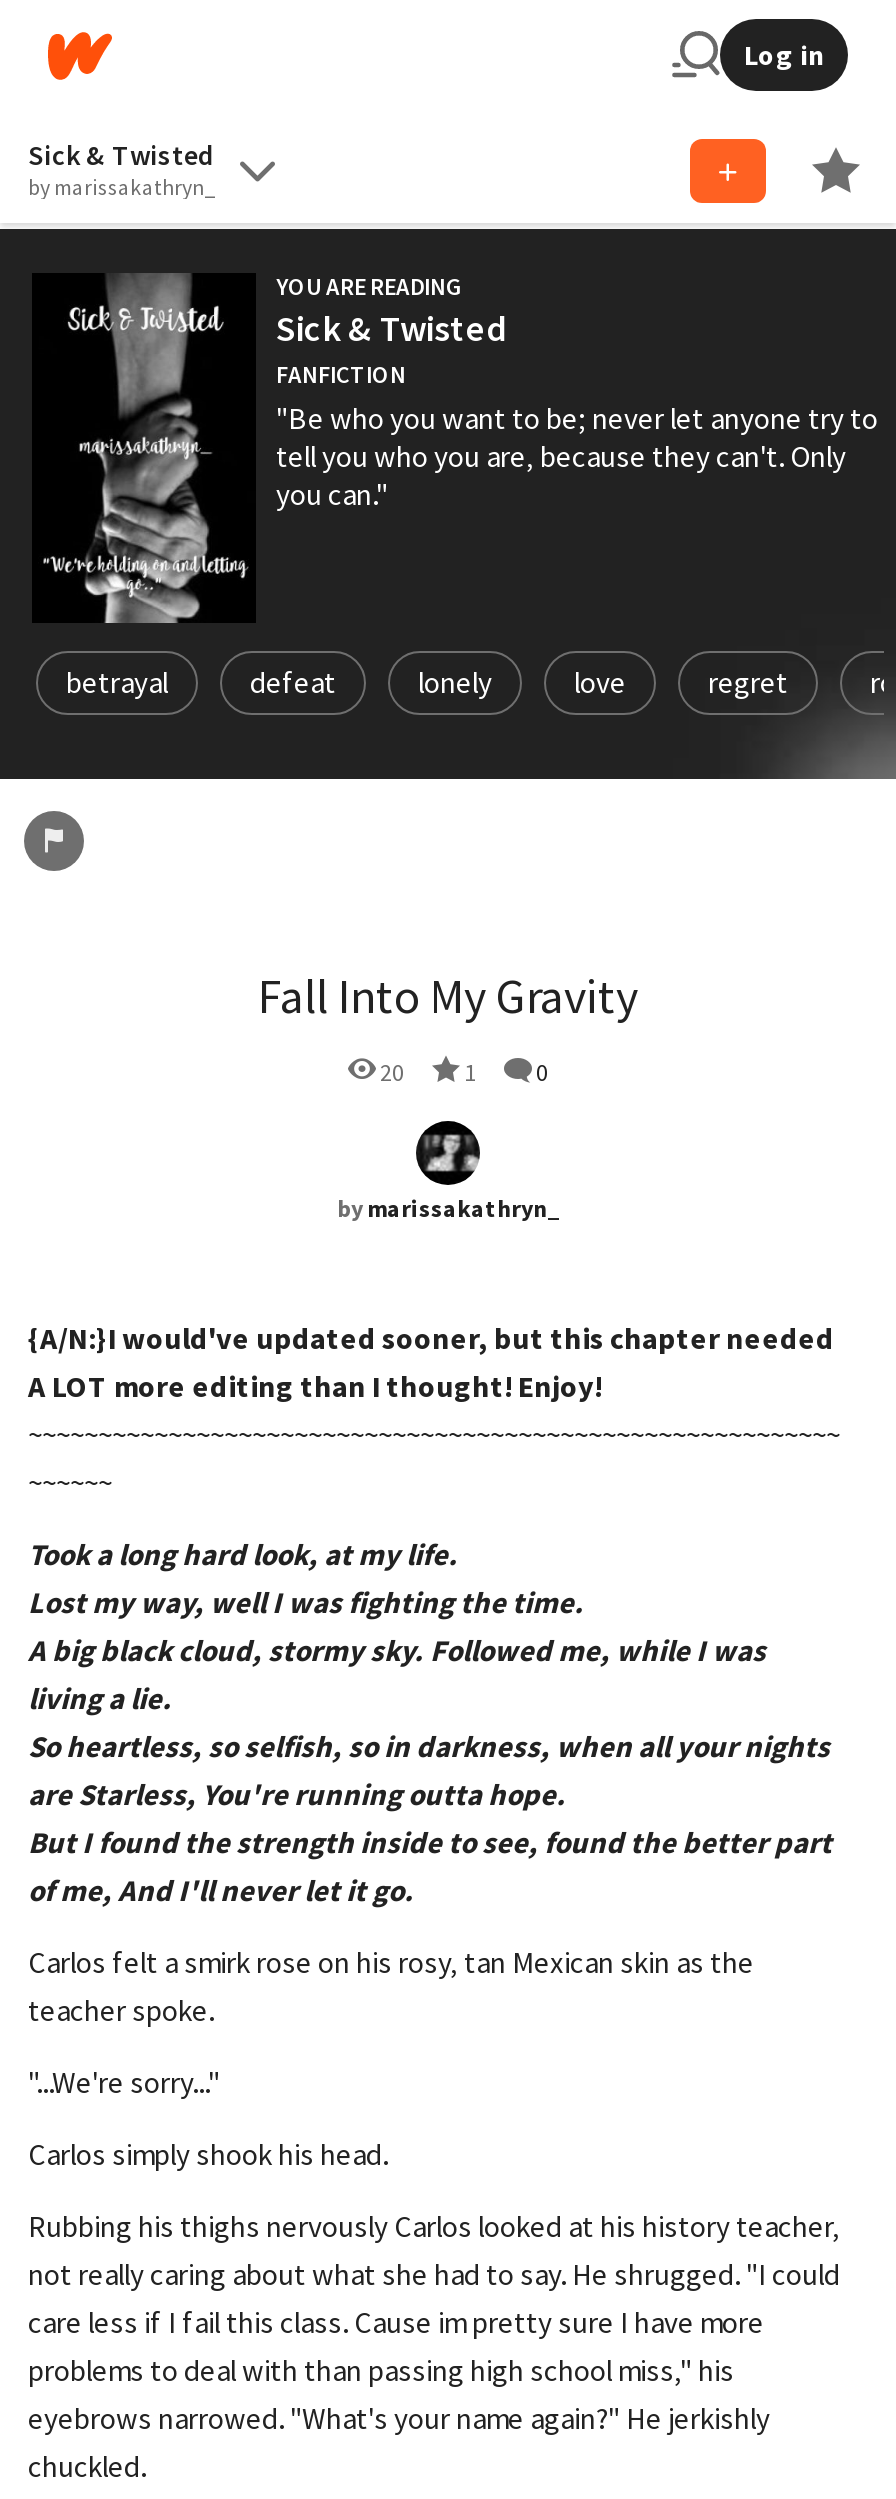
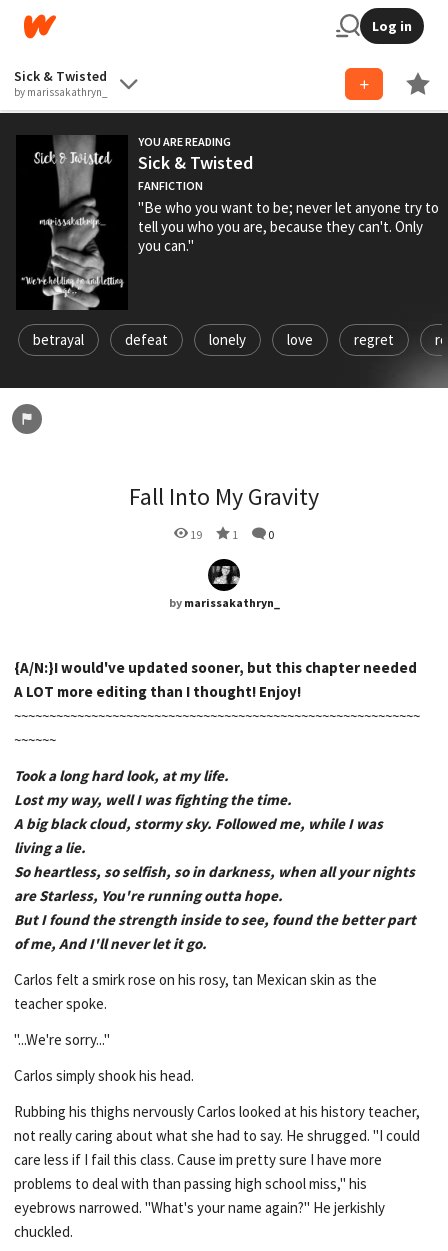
- 20 1 0
+ 19 1 0
